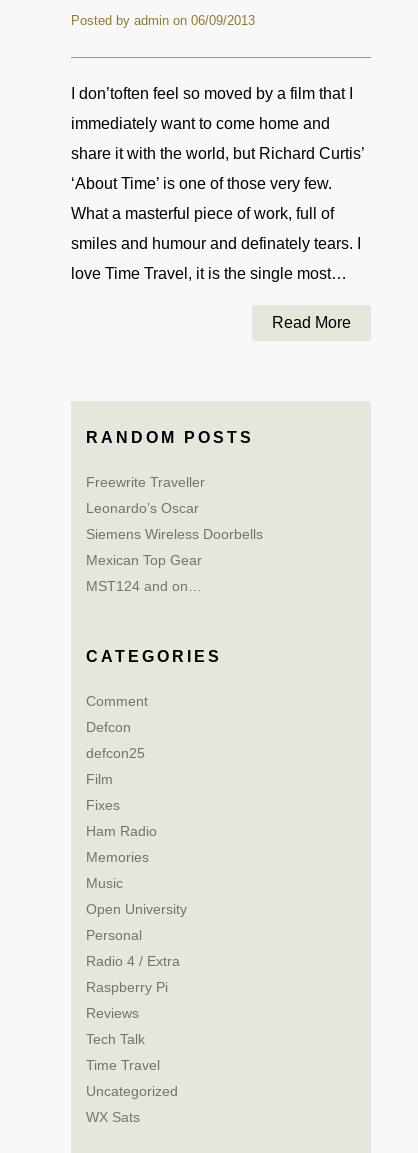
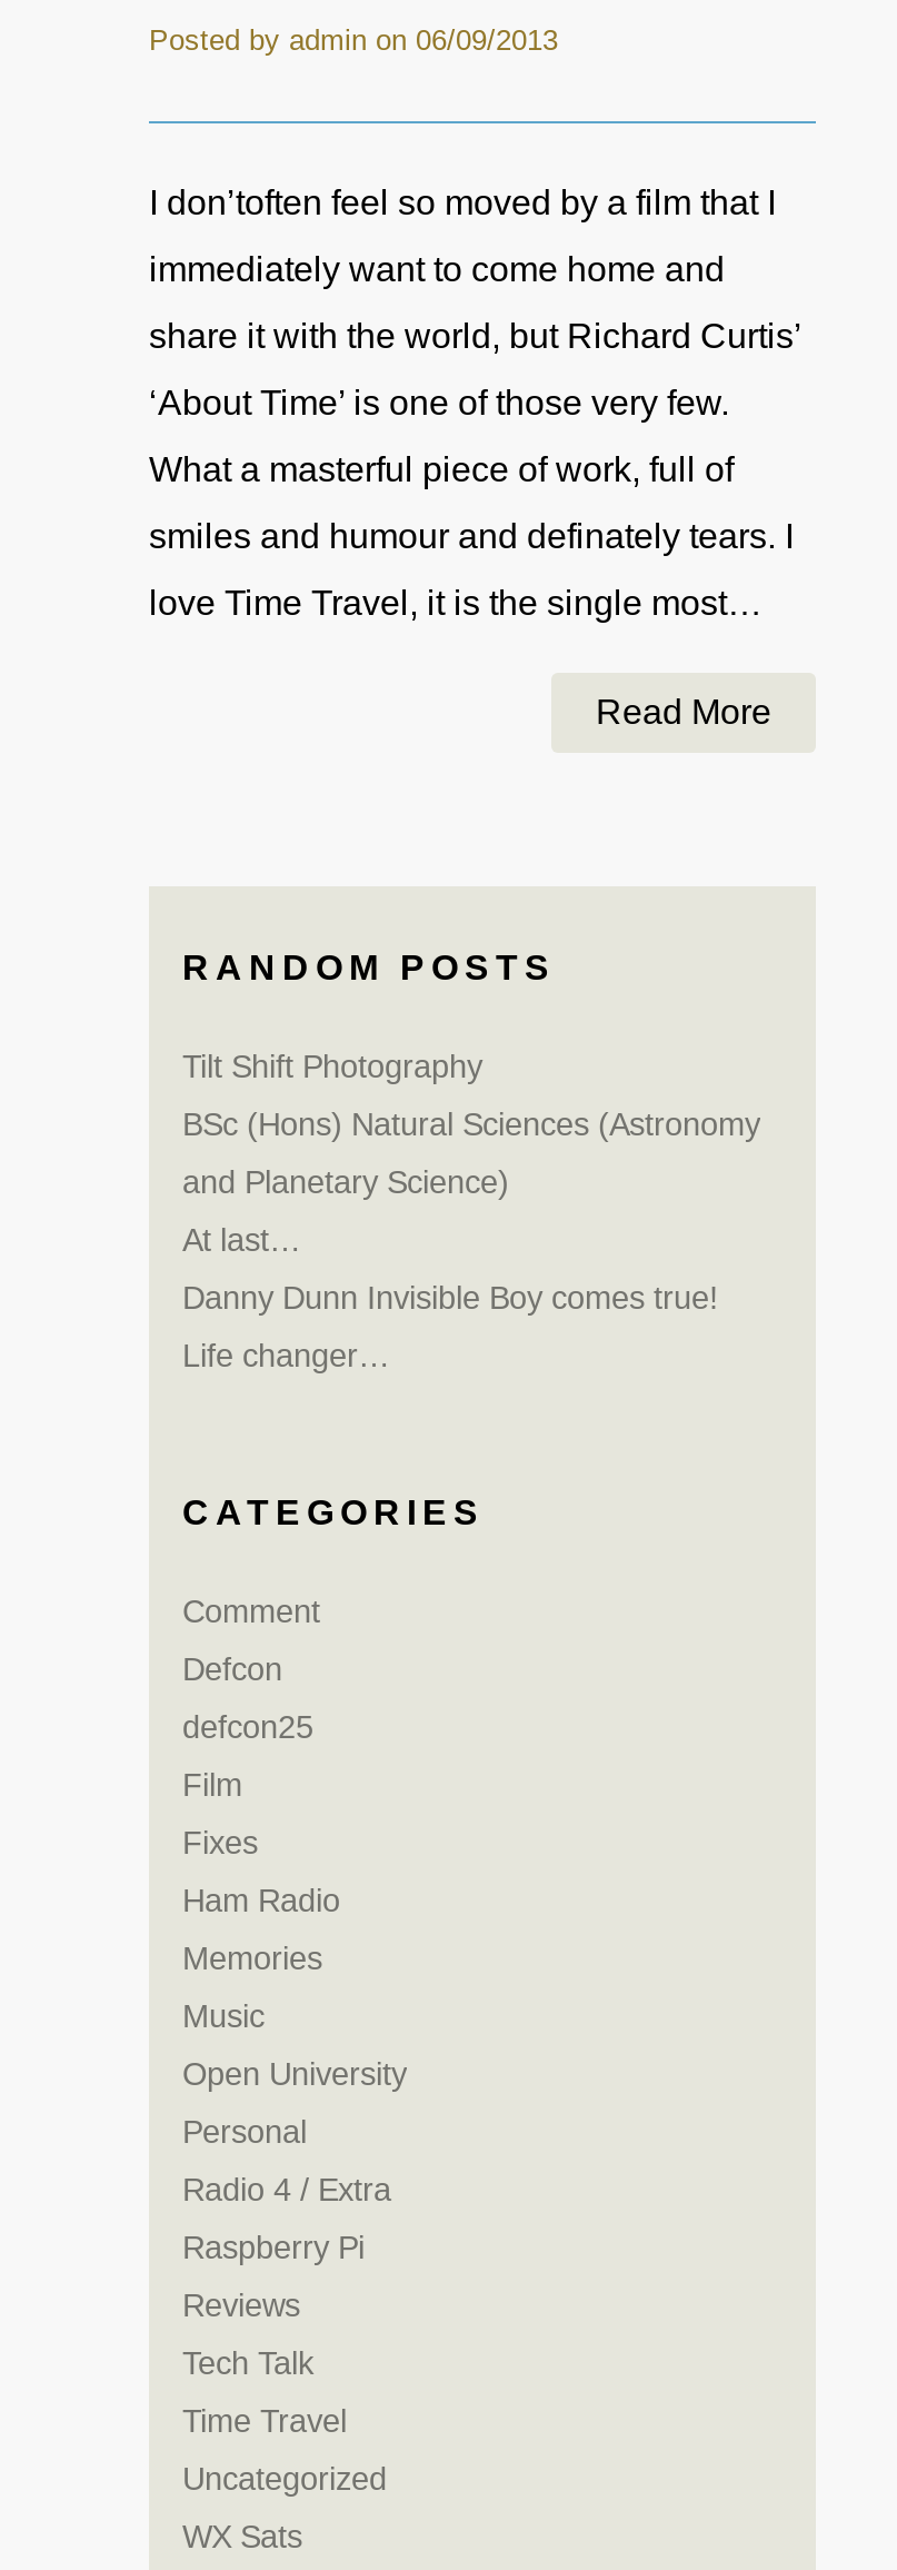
- Freewrite Traveller
- Leonardo’s Oscar
- Siemens Wireless Doorbells
- Mexican Top Gear
- MST124 and on…
+ Tilt Shift Photography
+ BSc (Hons) Natural Sciences (Astronomy
+ and Planetary Science)
+ At last…
+ Danny Dunn Invisible Boy comes true!
+ Life changer…
